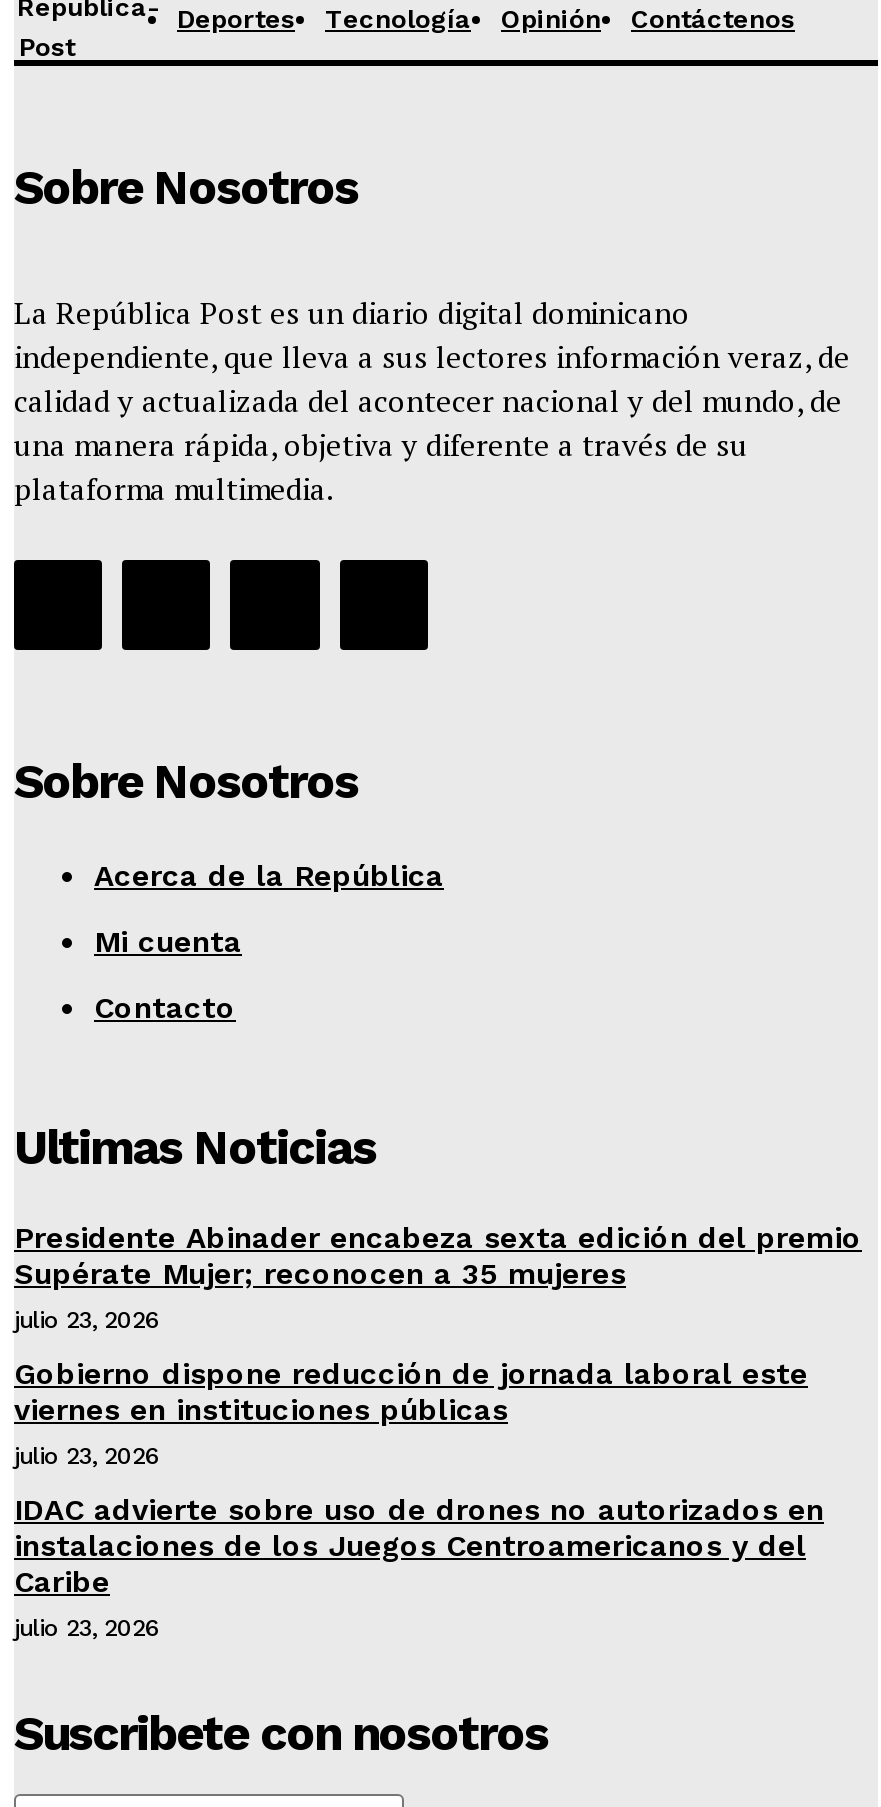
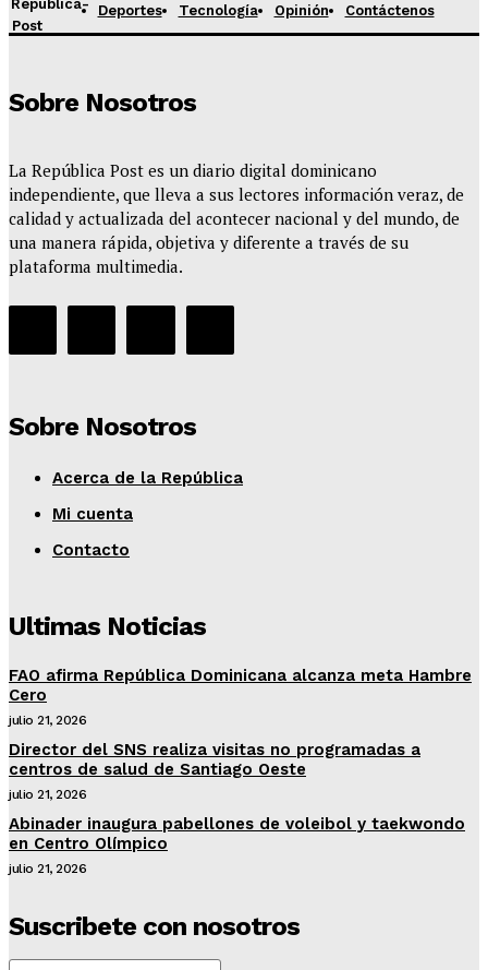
- Presidente Abinader encabeza sexta edición del premio
- Supérate Mujer; reconocen a 35 mujeres
- julio 23, 2026
+ FAO afirma República Dominicana alcanza meta Hambre
+ Cero
+ julio 21, 2026

- Gobierno dispone reducción de jornada laboral este
- viernes en instituciones públicas
- julio 23, 2026
+ Director del SNS realiza visitas no programadas a
+ centros de salud de Santiago Oeste
+ julio 21, 2026

- IDAC advierte sobre uso de drones no autorizados en
- instalaciones de los Juegos Centroamericanos y del
- Caribe
- julio 23, 2026
+ Abinader inaugura pabellones de voleibol y taekwondo
+ en Centro Olímpico
+ julio 21, 2026
